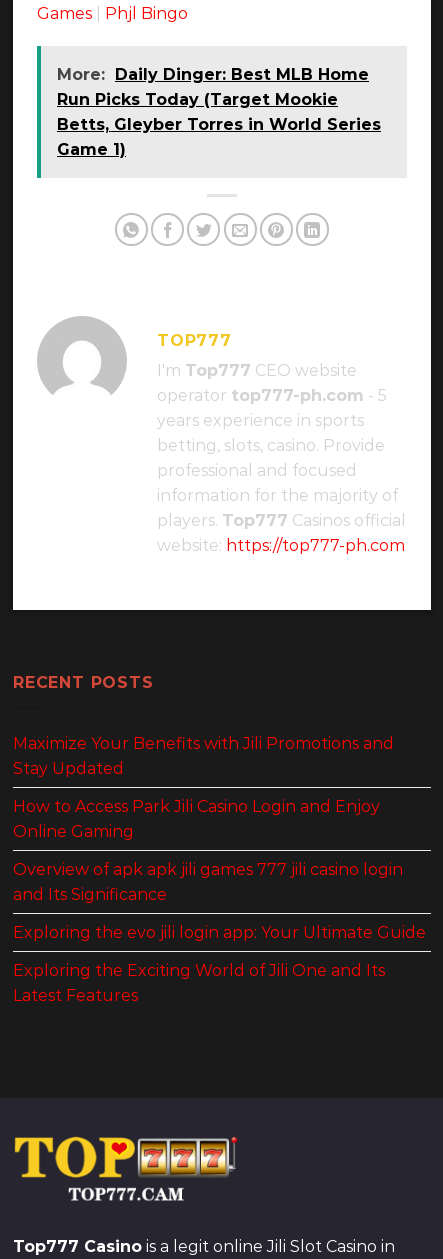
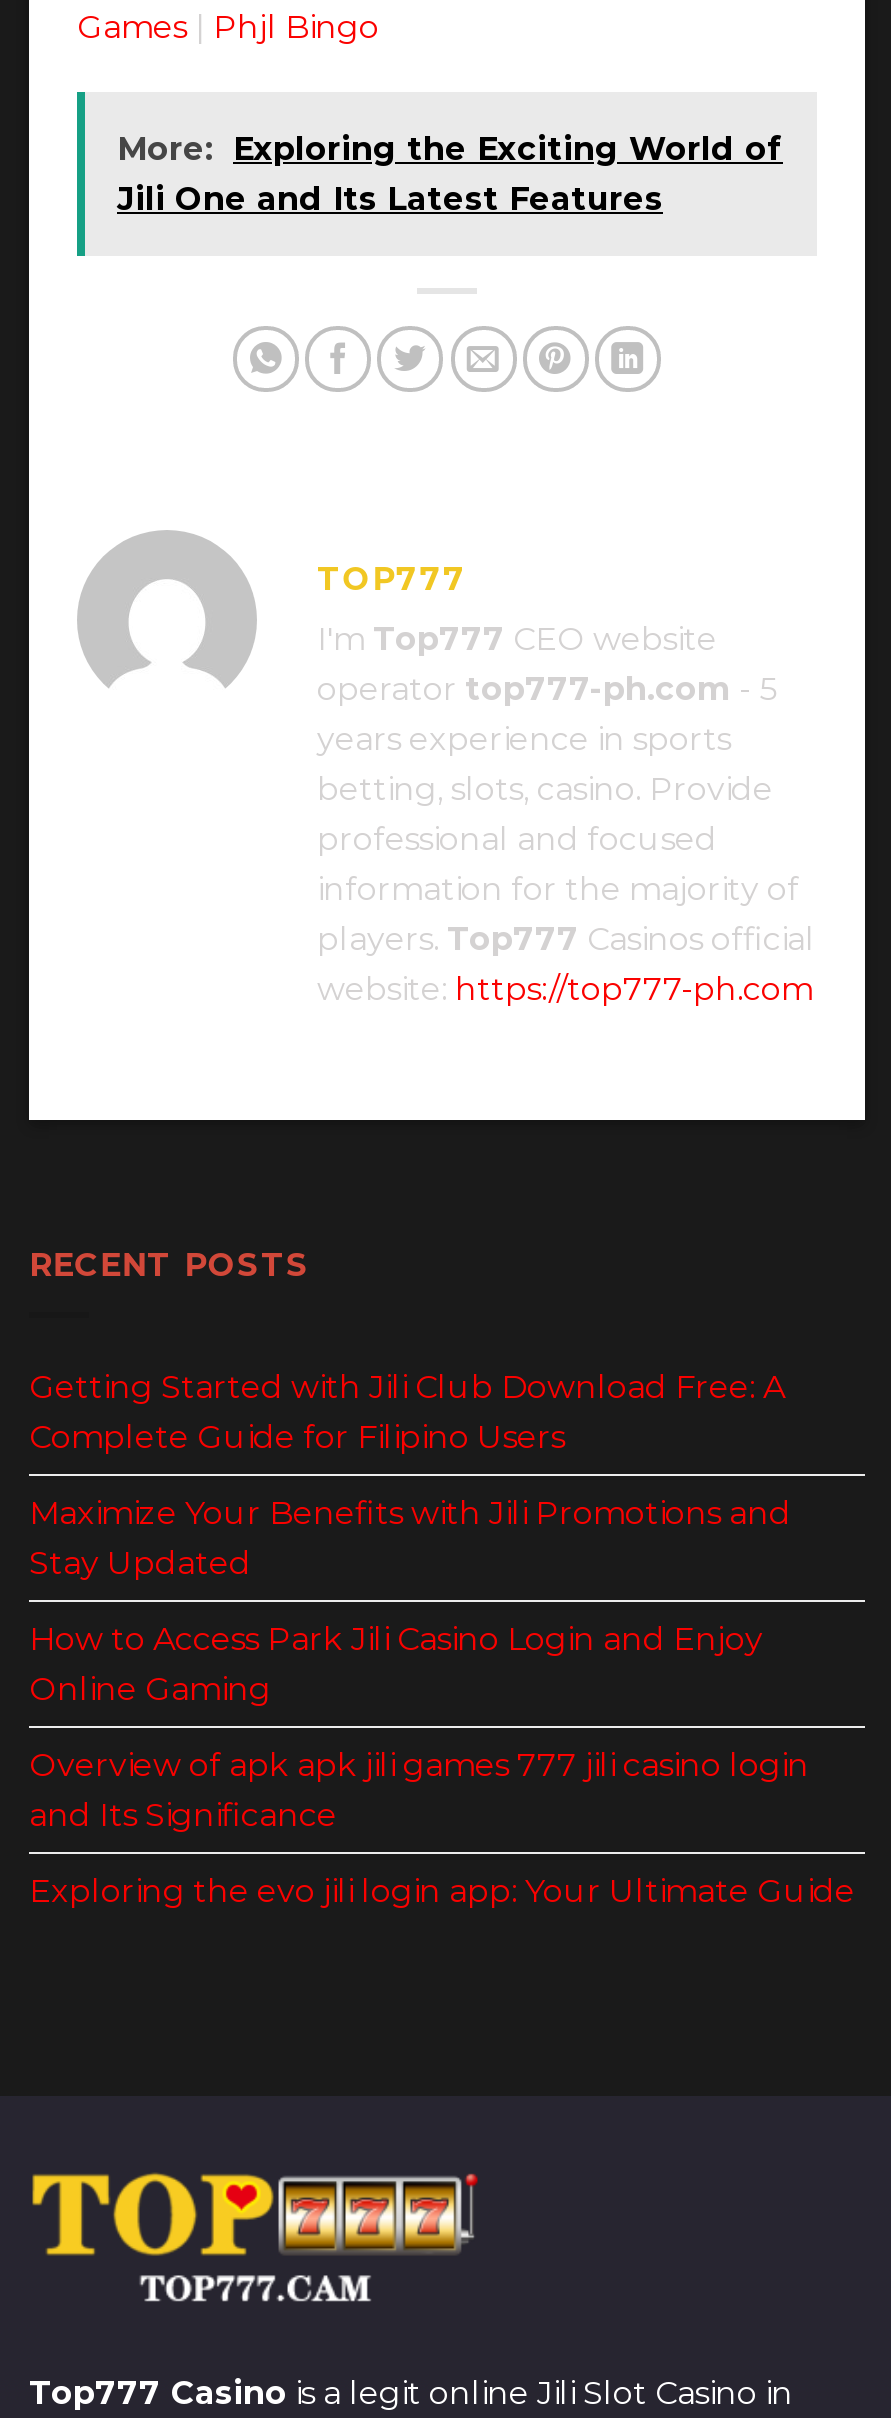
- More: Daily Dinger: Best MLB Home
- Run Picks Today (Target Mookie
- Betts, Gleyber Torres in World Series
- Game 1)
+ More: Exploring the Exciting World of
+ Jili One and Its Latest Features

+ Getting Started with Jili Club Download Free: A
+ Complete Guide for Filipino Users

- Exploring the Exciting World of Jili One and Its
- Latest Features
